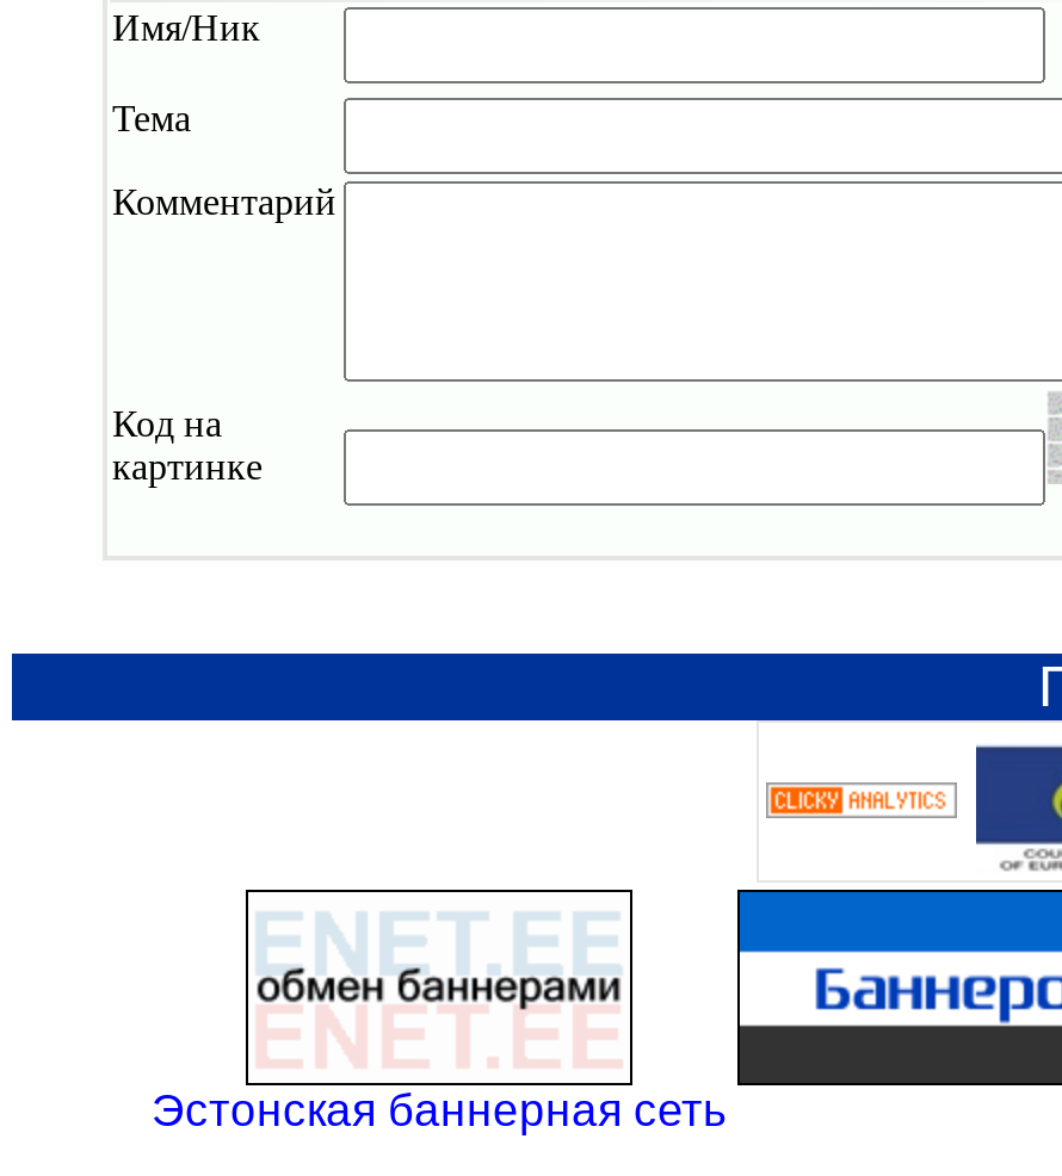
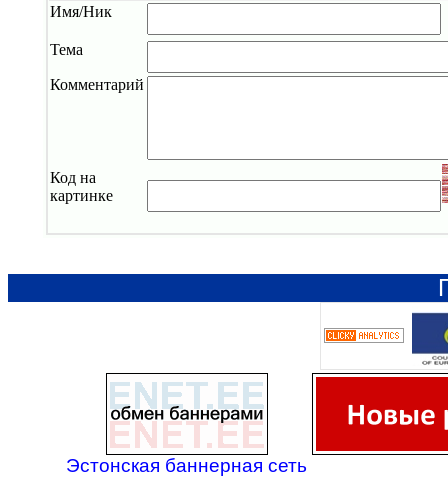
- [image]
+ [image]
